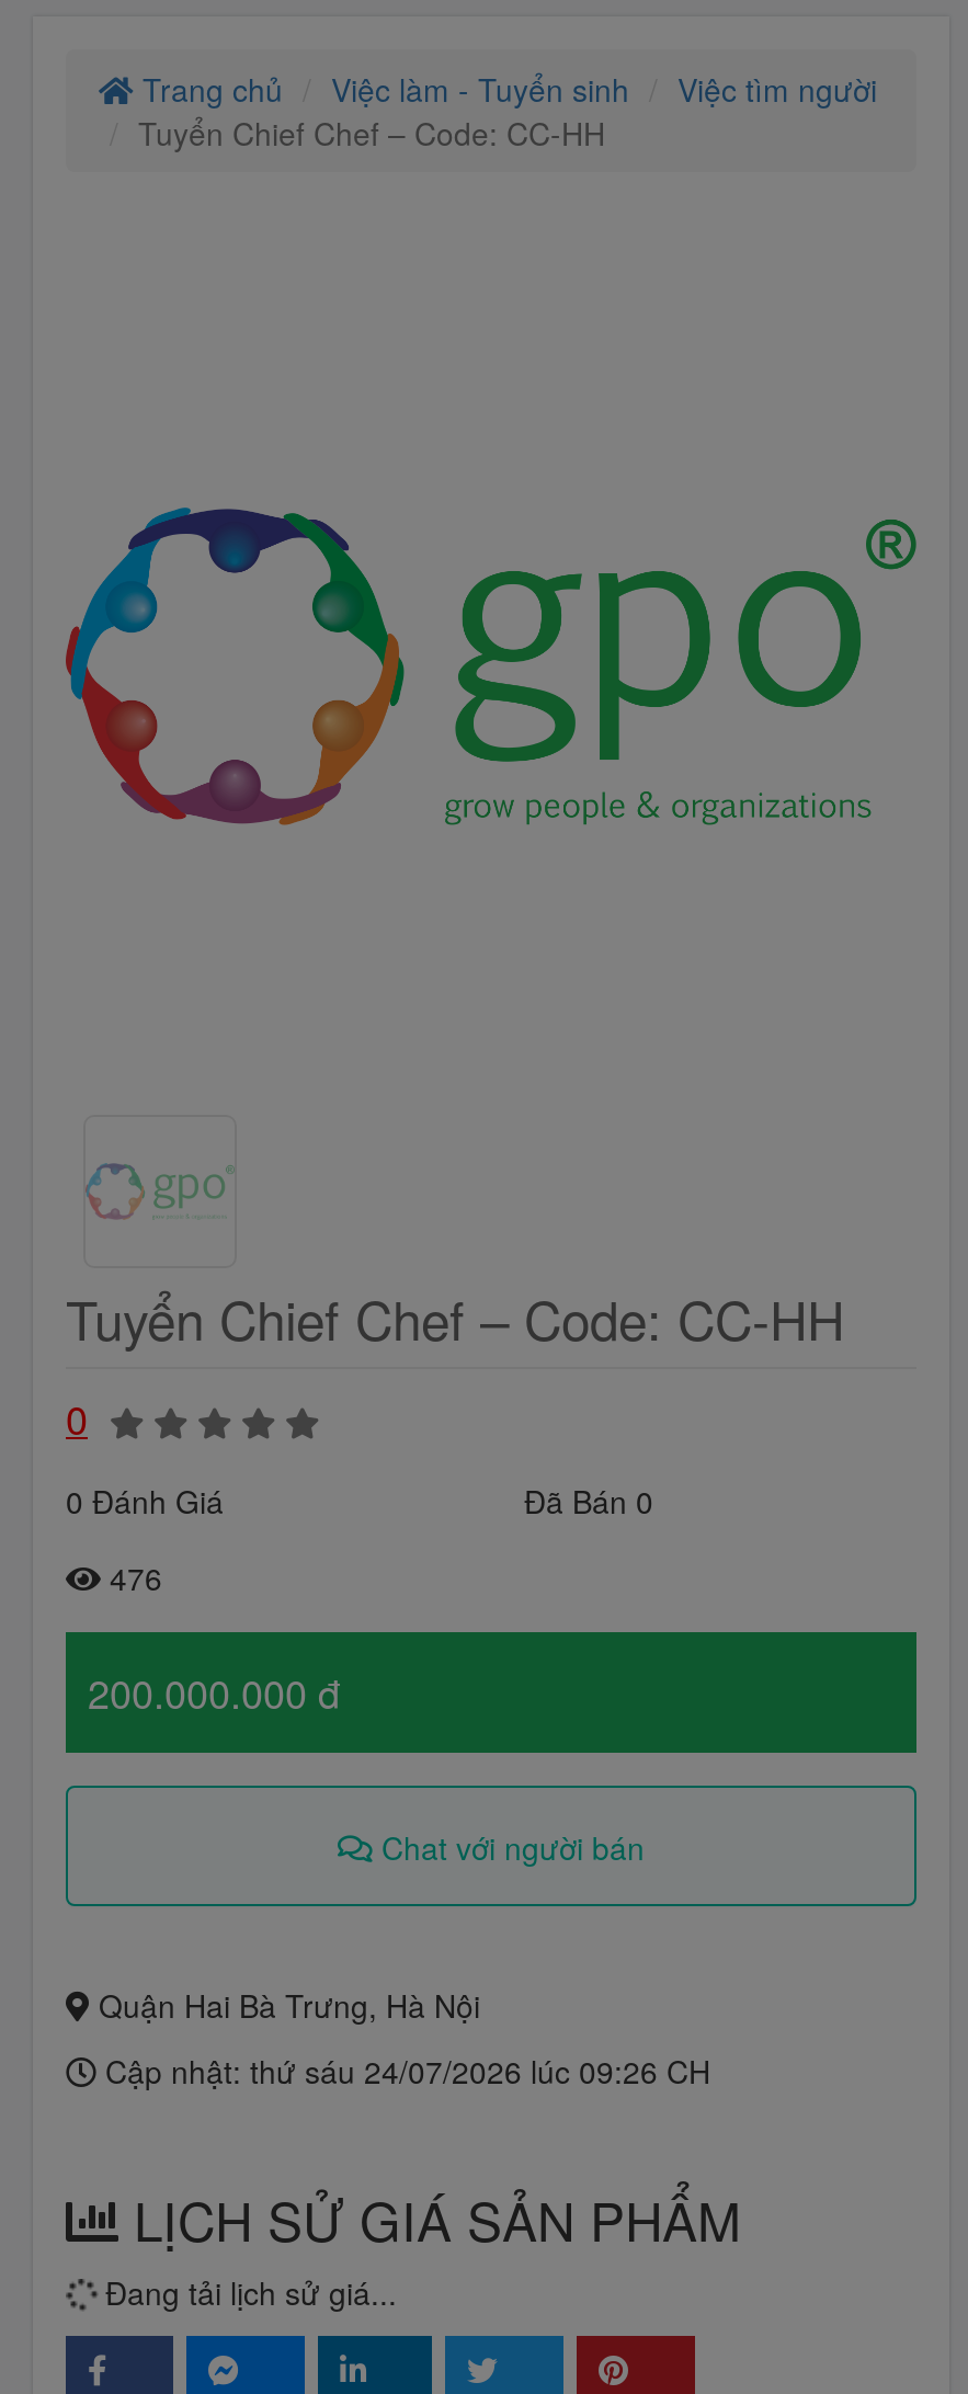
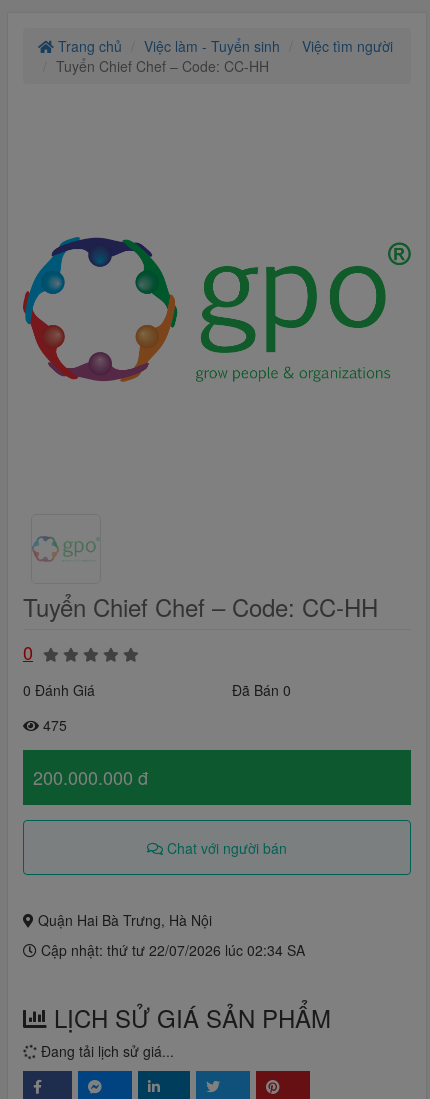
- 476
+ 475

- Cập nhật: thứ sáu 24/07/2026 lúc 09:26 CH
+ Cập nhật: thứ tư 22/07/2026 lúc 02:34 SA
